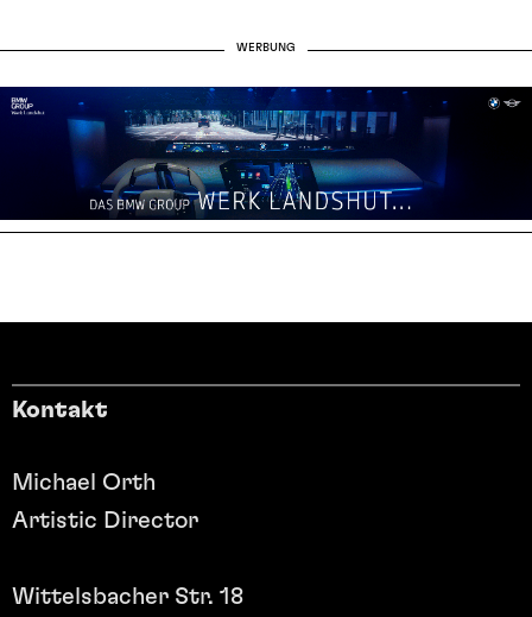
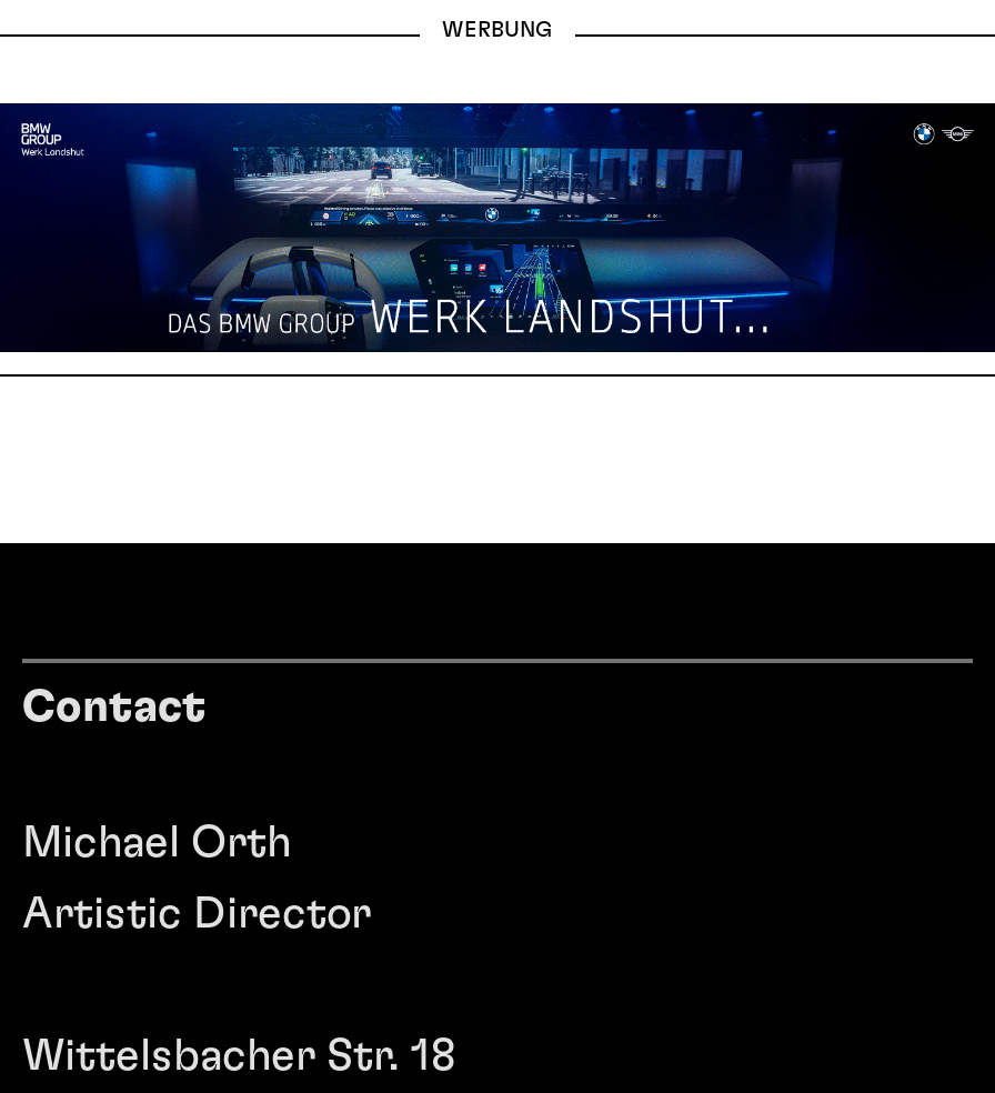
- Kontakt
+ Contact
